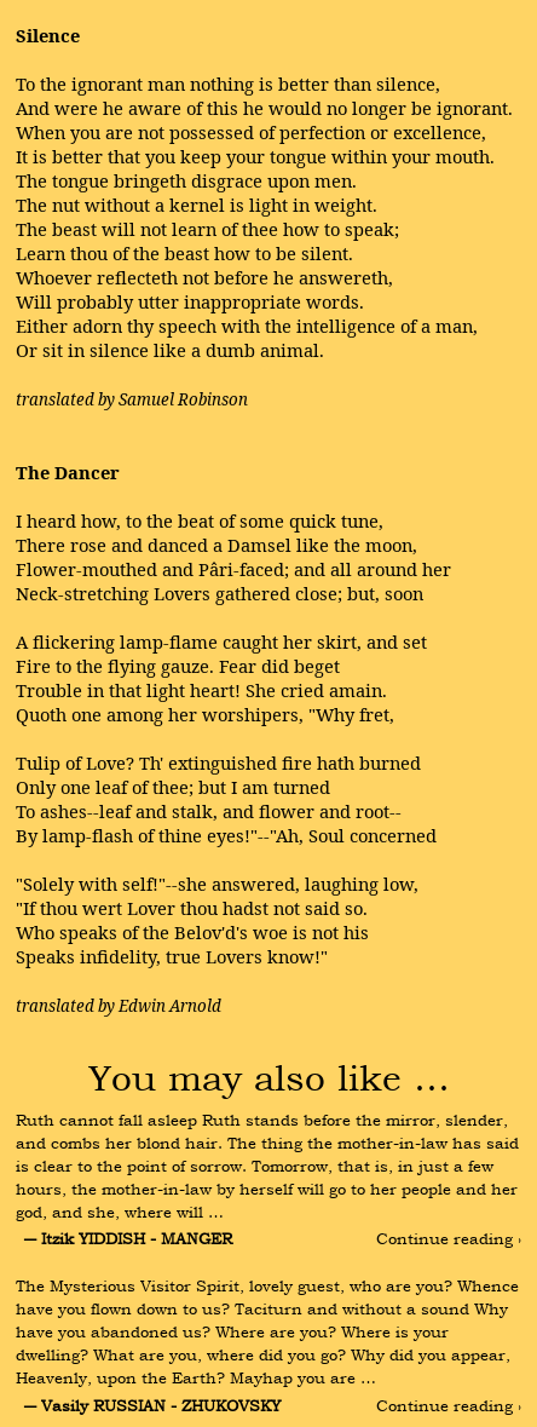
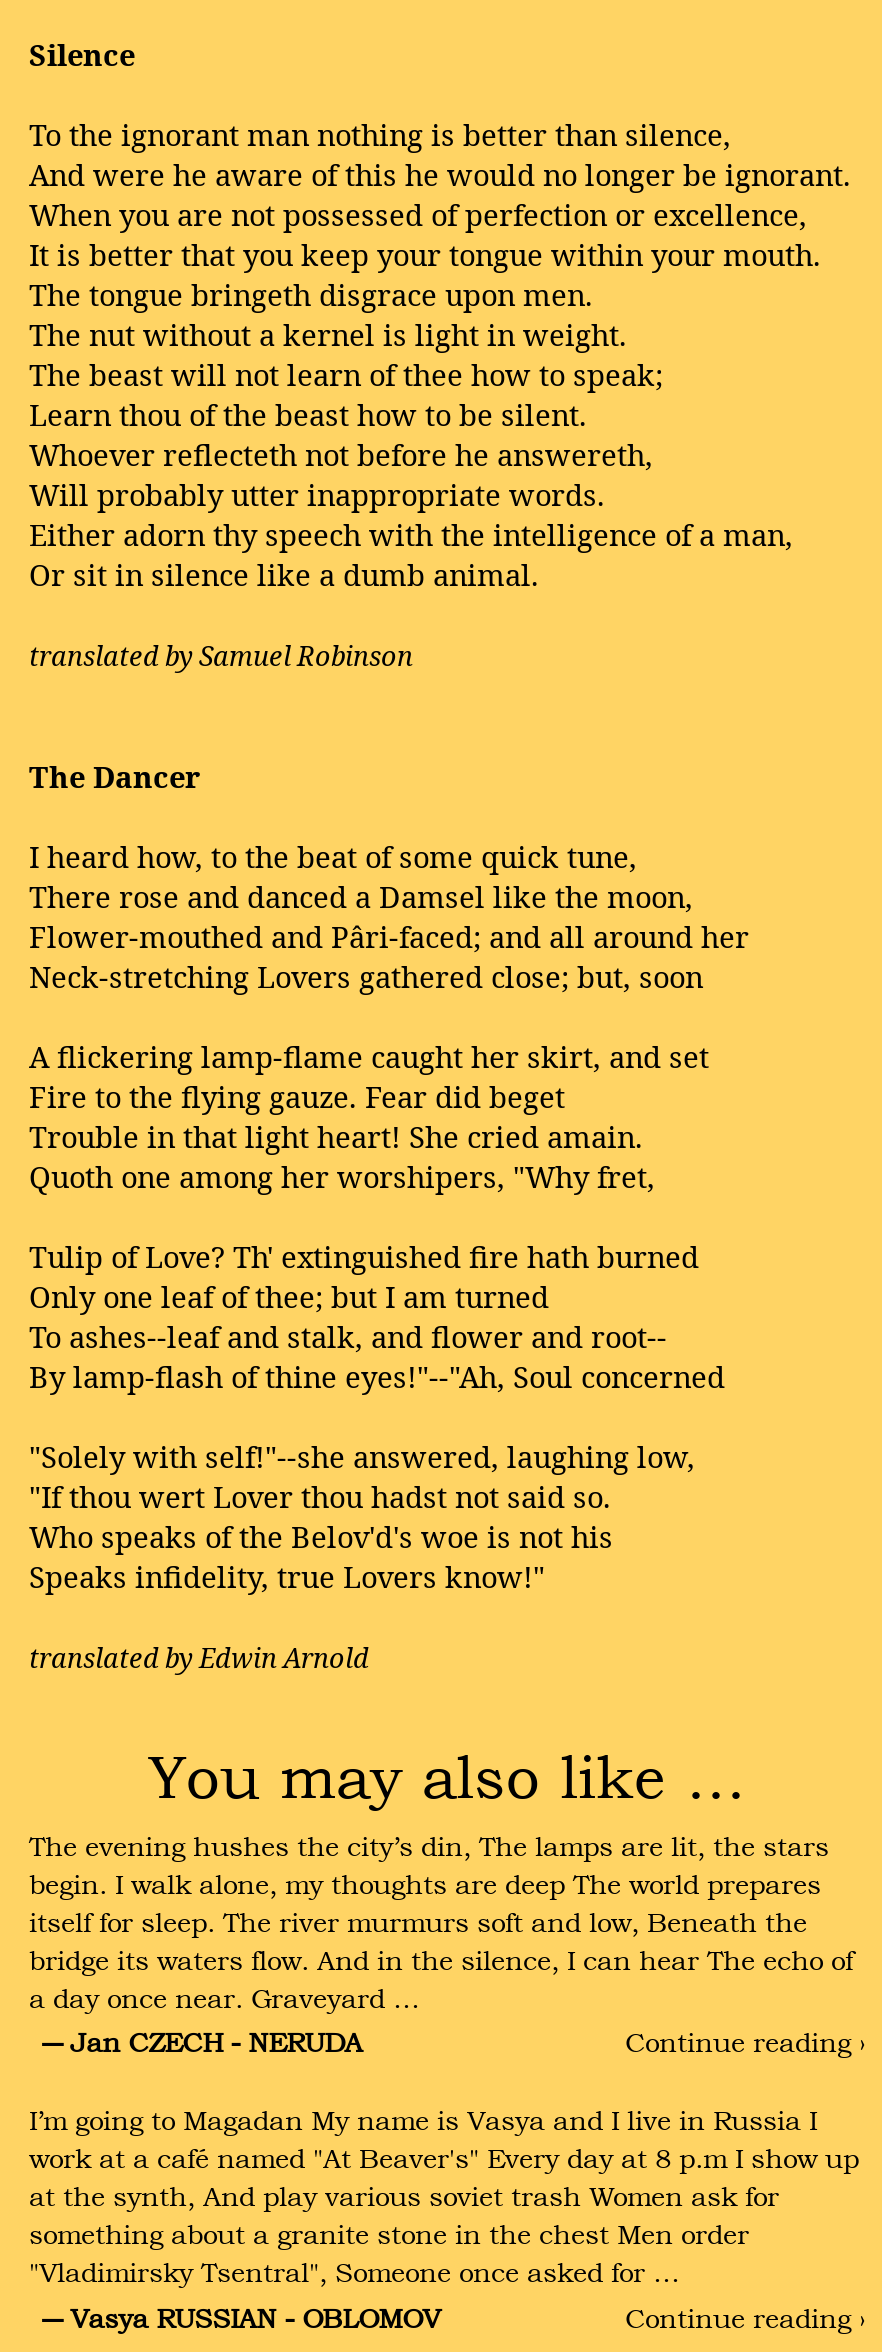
- Ruth cannot fall asleep Ruth stands before the mirror, slender,
- and combs her blond hair. The thing the mother-in-law has said
- is clear to the point of sorrow. Tomorrow, that is, in just a few
- hours, the mother-in-law by herself will go to her people and her
- god, and she, where will …
- ― Itzik YIDDISH - MANGER
+ The evening hushes the city’s din, The lamps are lit, the stars
+ begin. I walk alone, my thoughts are deep The world prepares
+ itself for sleep. The river murmurs soft and low, Beneath the
+ bridge its waters flow. And in the silence, I can hear The echo of
+ a day once near. Graveyard …
+ ― Jan CZECH - NERUDA

- The Mysterious Visitor Spirit, lovely guest, who are you? Whence
- have you flown down to us? Taciturn and without a sound Why
- have you abandoned us? Where are you? Where is your
- dwelling? What are you, where did you go? Why did you appear,
- Heavenly, upon the Earth? Mayhap you are …
- ― Vasily RUSSIAN - ZHUKOVSKY
+ I’m going to Magadan My name is Vasya and I live in Russia I
+ work at a café named "At Beaver's" Every day at 8 p.m I show up
+ at the synth, And play various soviet trash Women ask for
+ something about a granite stone in the chest Men order
+ "Vladimirsky Tsentral", Someone once asked for …
+ ― Vasya RUSSIAN - OBLOMOV
